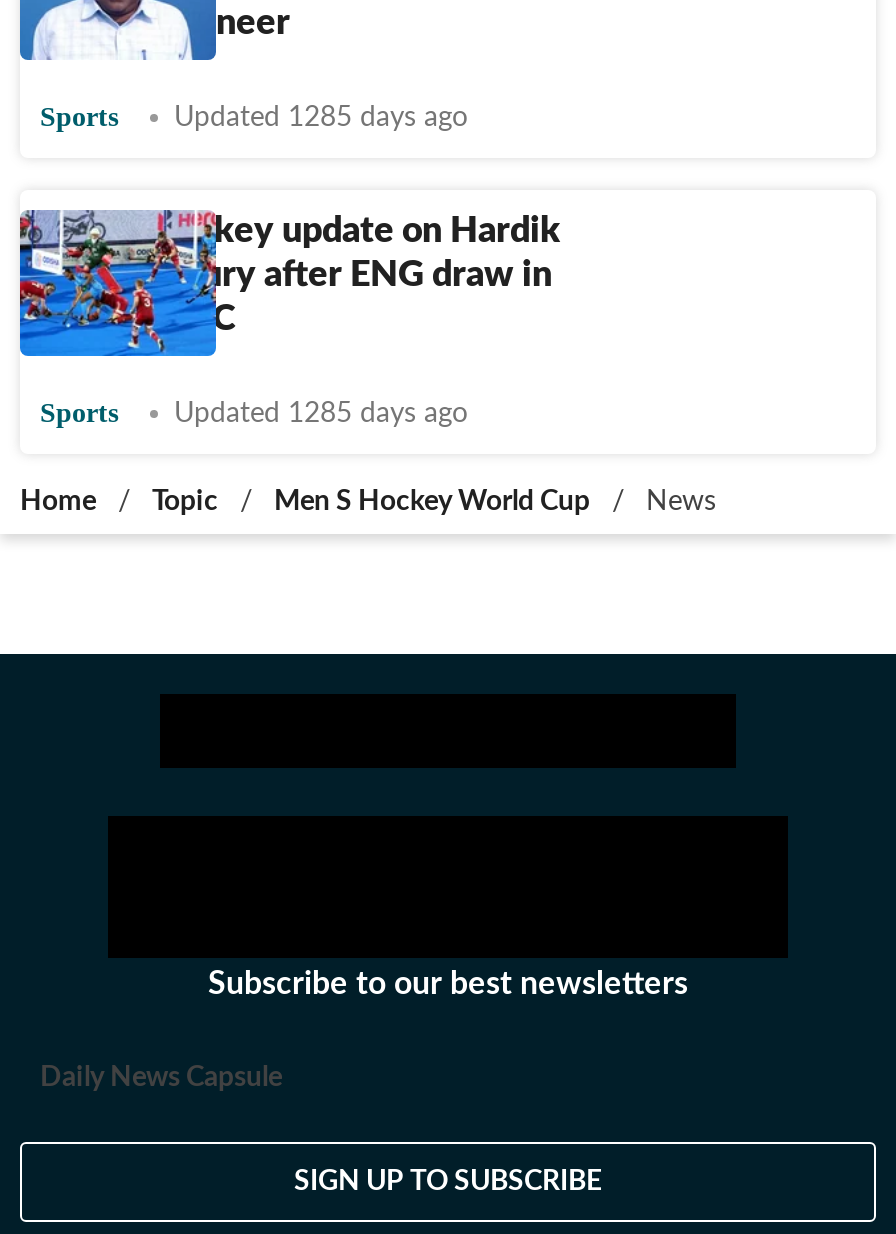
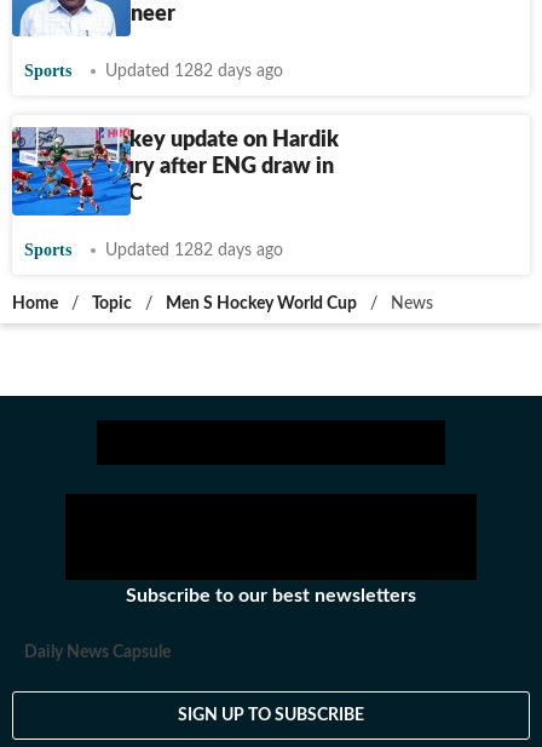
- Updated 1285 days ago
+ Updated 1282 days ago

- Updated 1285 days ago
+ Updated 1282 days ago
